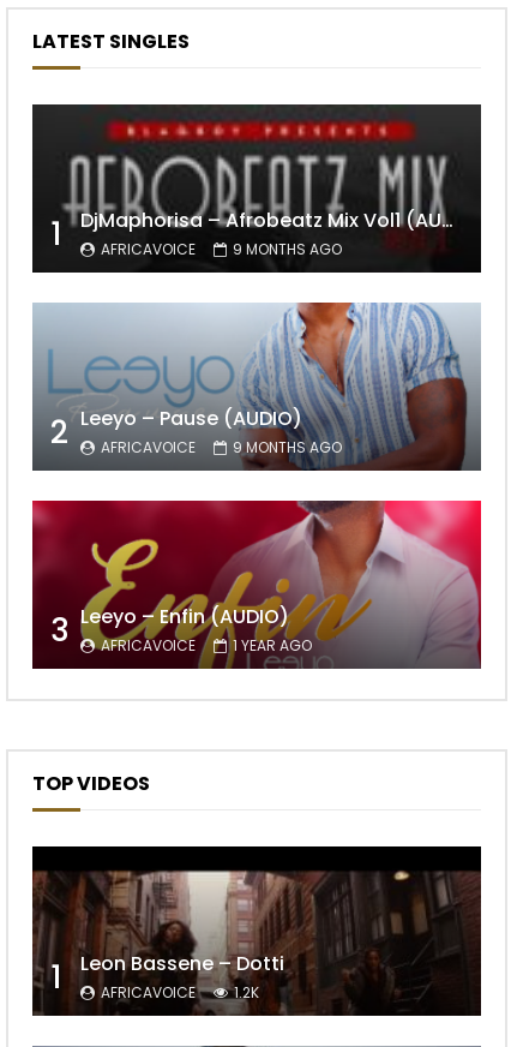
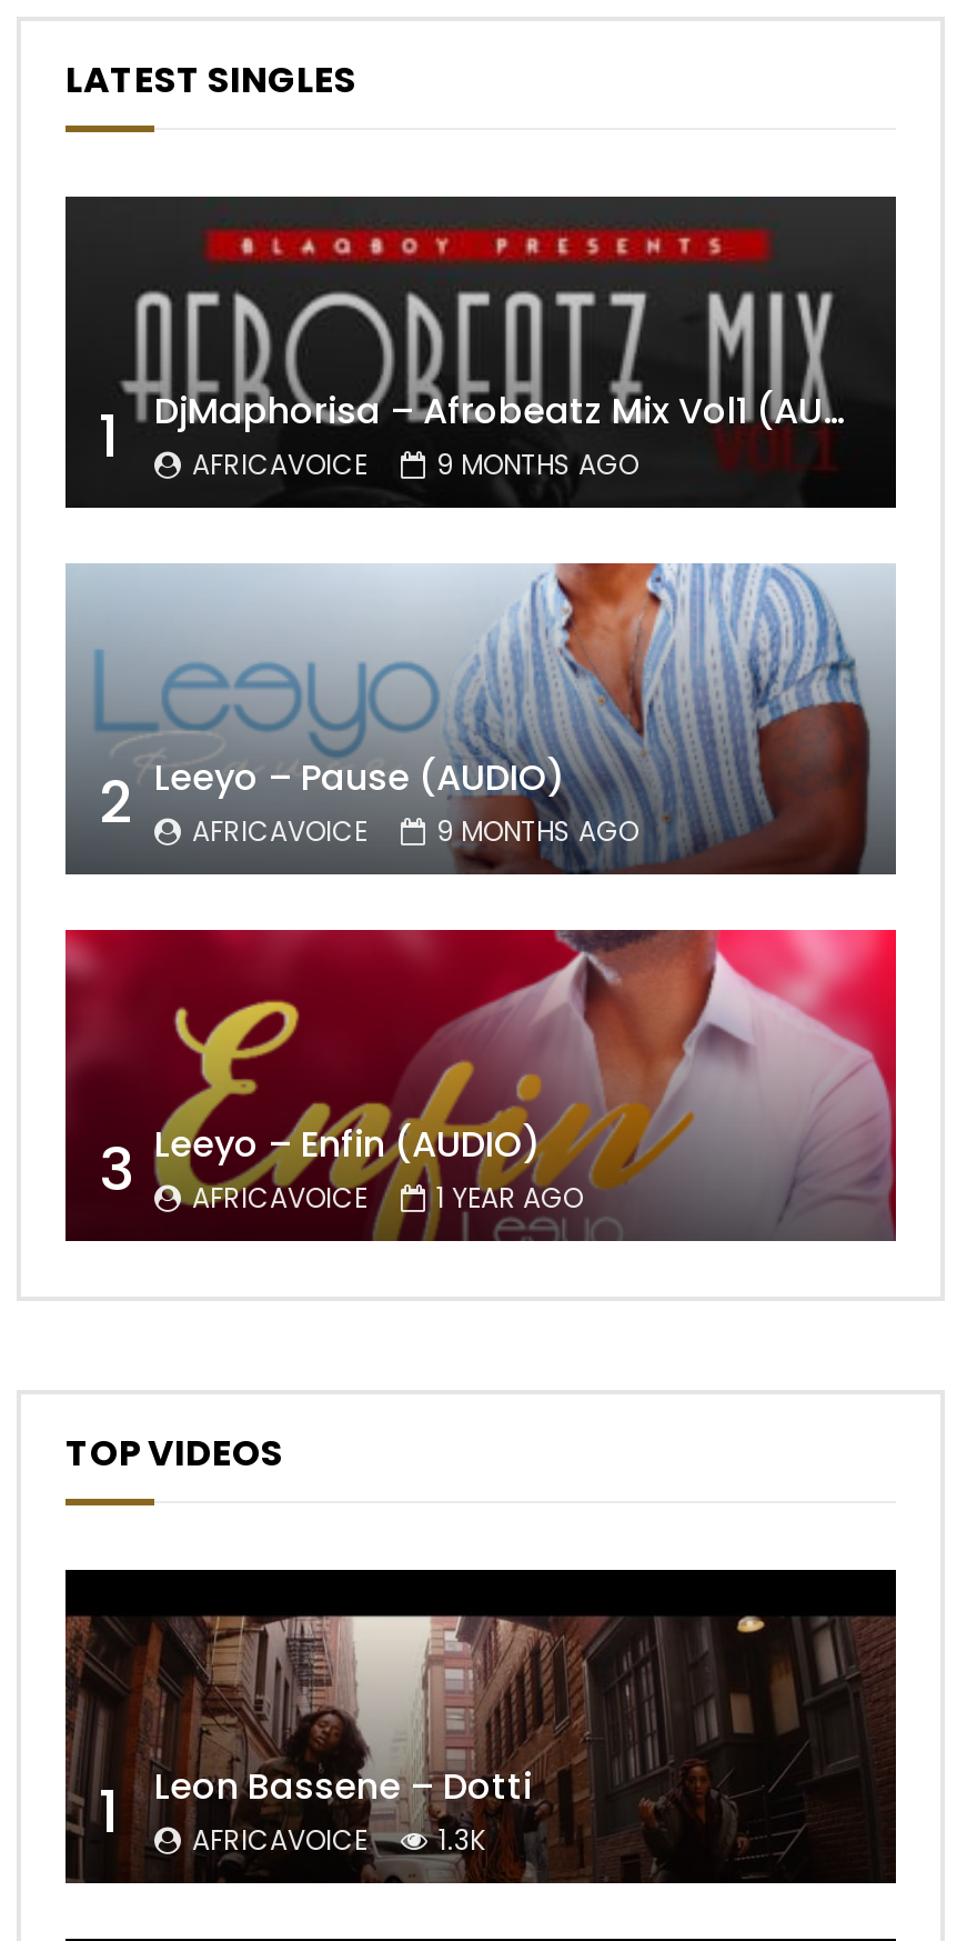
- 1 Leon Bassene – Dotti AFRICAVOICE 1.2K
+ 1 Leon Bassene – Dotti AFRICAVOICE 1.3K
